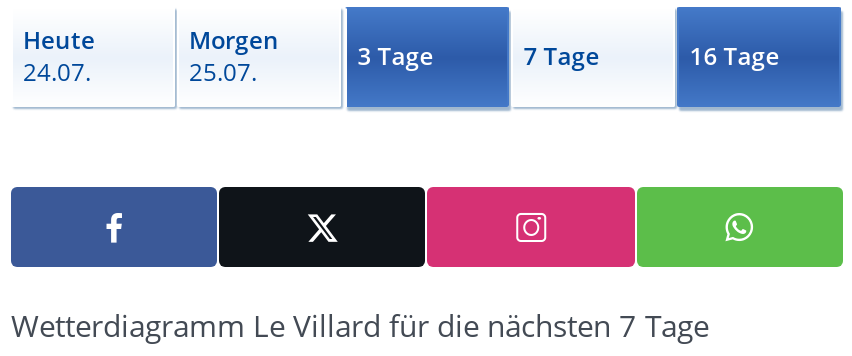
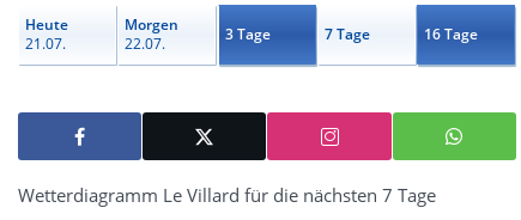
- 24.07.
+ 21.07.

- 25.07.
+ 22.07.
